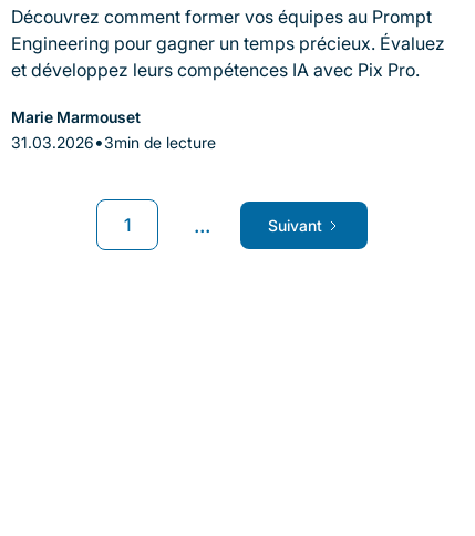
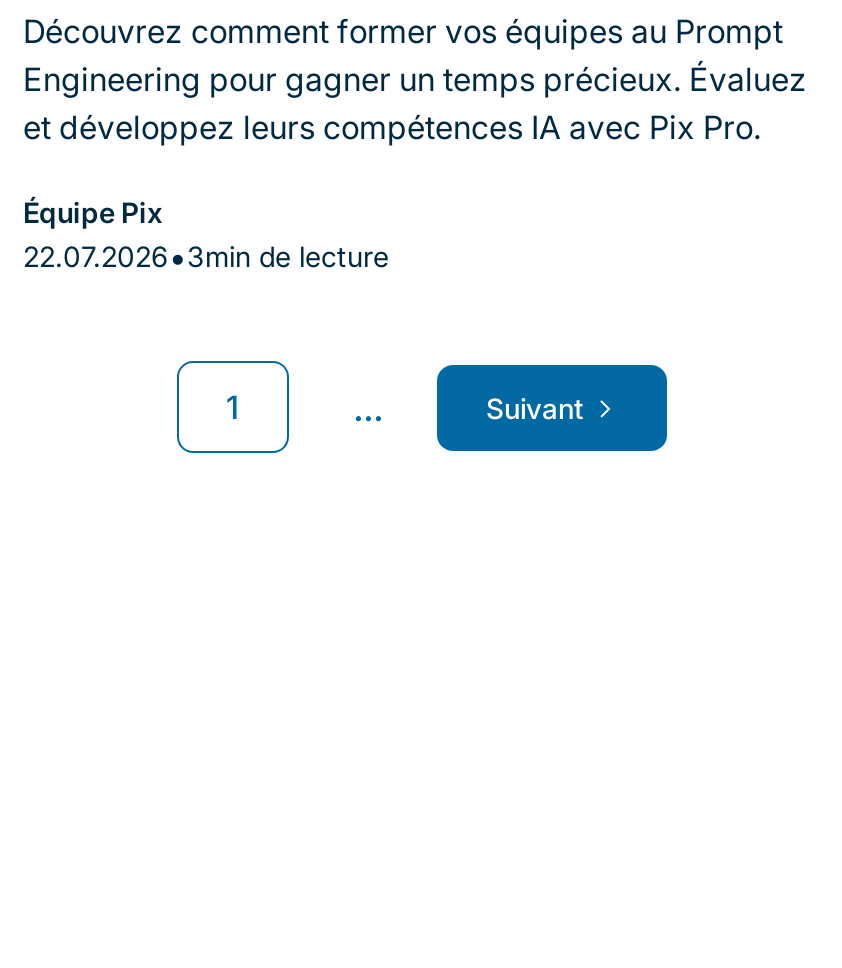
- Marie Marmouset
- 31.03.2026•3min de lecture
+ Équipe Pix
+ 22.07.2026•3min de lecture
